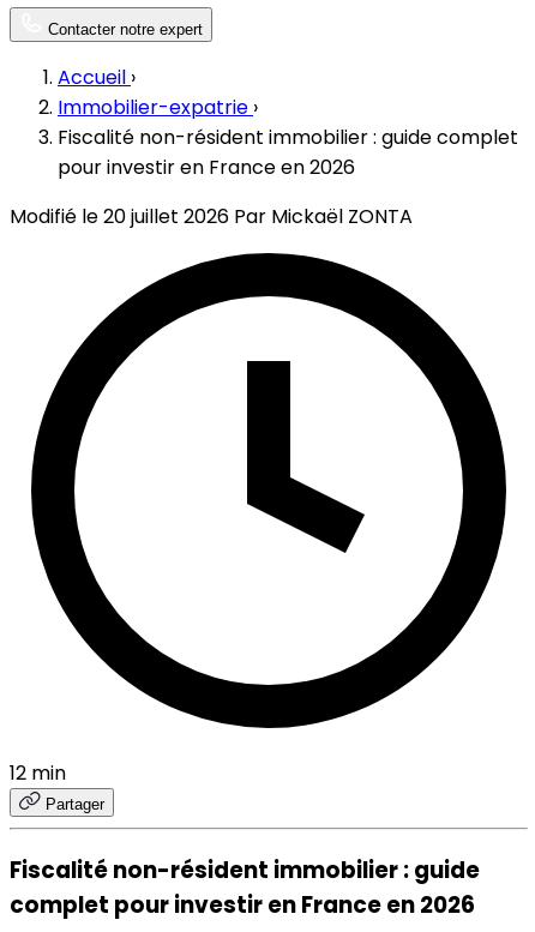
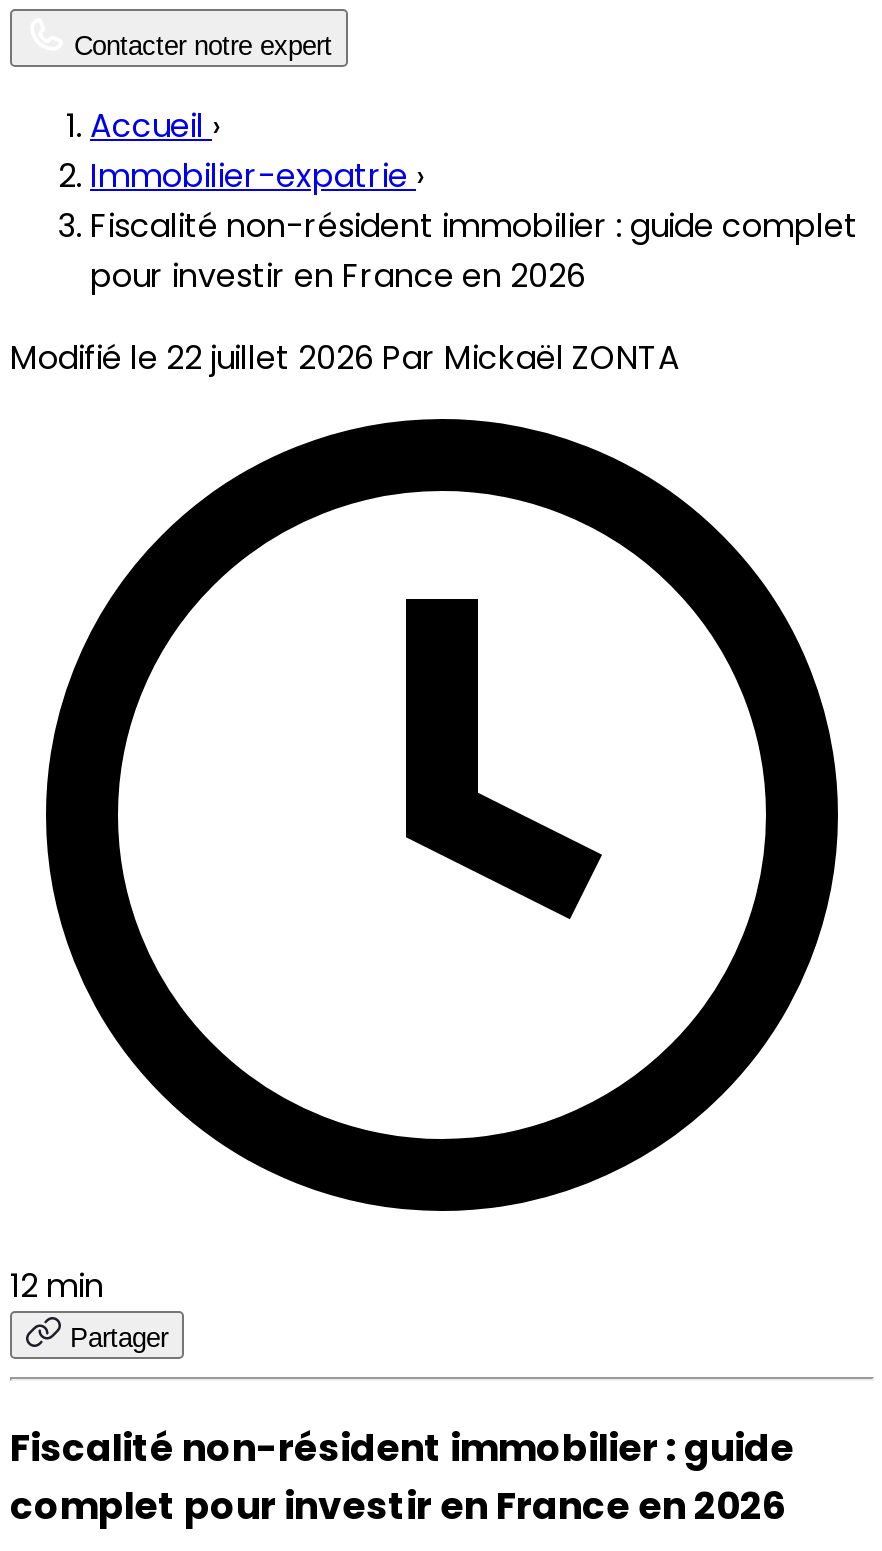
- Modifié le 20 juillet 2026 Par Mickaël ZONTA
+ Modifié le 22 juillet 2026 Par Mickaël ZONTA
